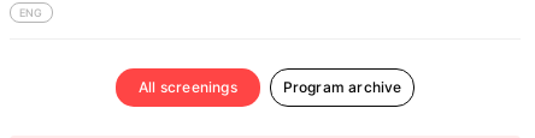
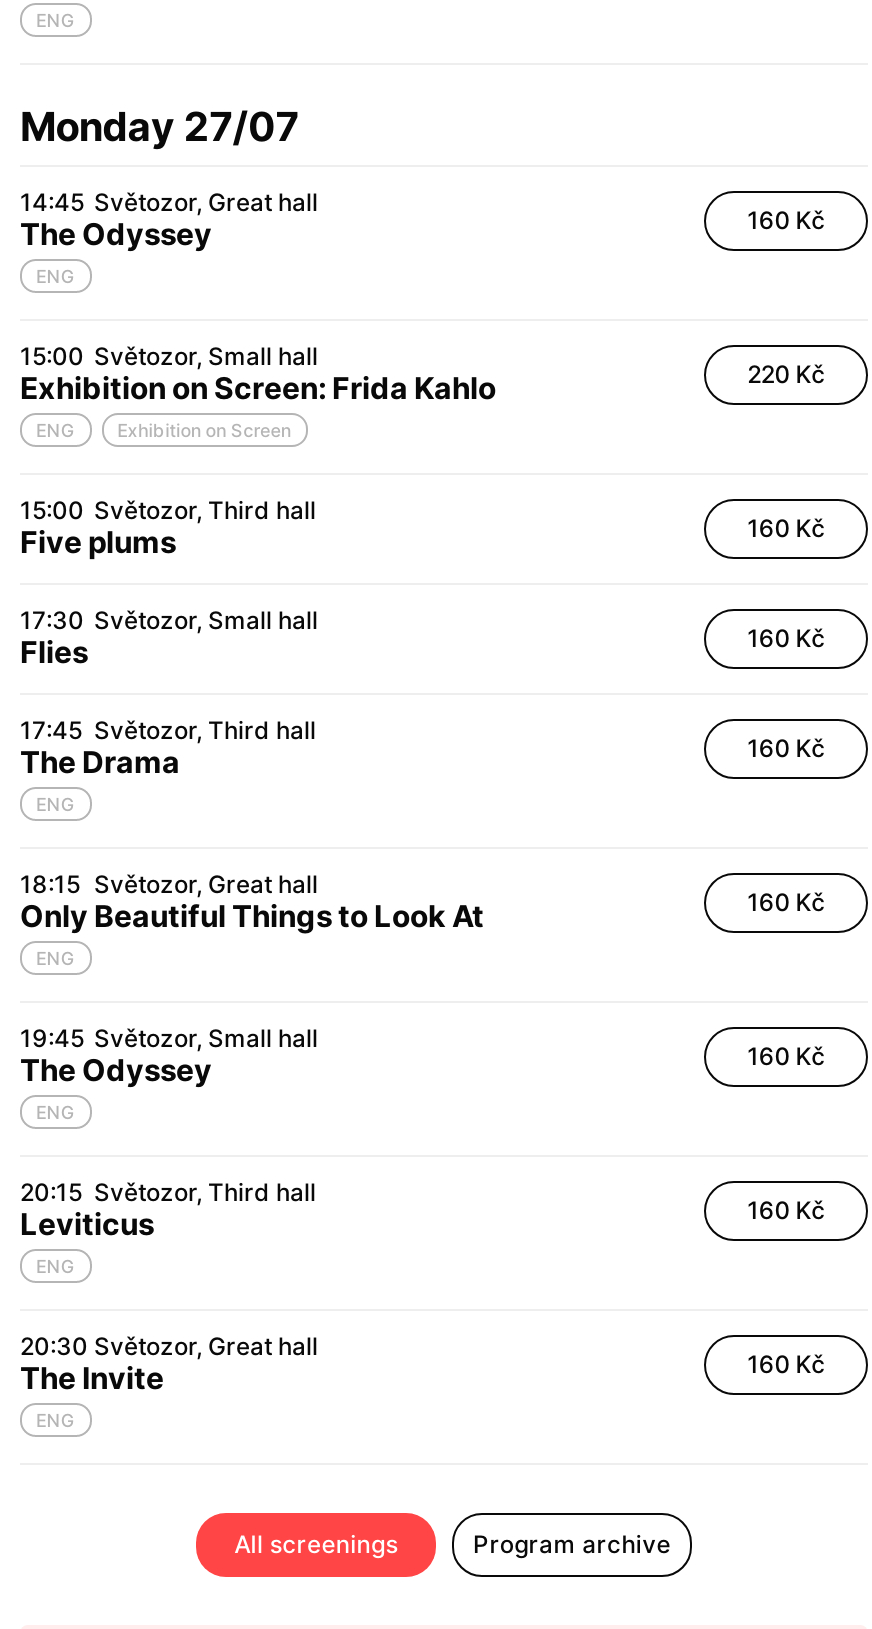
+ Monday 27/07
+ 14:45 Světozor Great hall
+ The Odyssey
+ ENG

+ 15:00 Světozor Small hall
+ Exhibition on Screen: Frida Kahlo
+ ENG
+ Exhibition on Screen

+ 15:00 Světozor Third hall
+ Five plums
+ 160 Kč
+ 17:30 Světozor Small hall
+ Flies
+ 160 Kč
+ 17:45 Světozor Third hall
+ The Drama
+ ENG

+ 18:15 Světozor Great hall
+ Only Beautiful Things to Look At
+ ENG

+ 19:45 Světozor Small hall
+ The Odyssey
+ ENG

+ 20:15 Světozor Third hall
+ Leviticus
+ ENG

+ 20:30 Světozor Great hall
+ The Invite
+ ENG

+ 160 Kč

+ 220 Kč

+ 160 Kč

+ 160 Kč

+ 160 Kč

+ 160 Kč

+ 160 Kč
